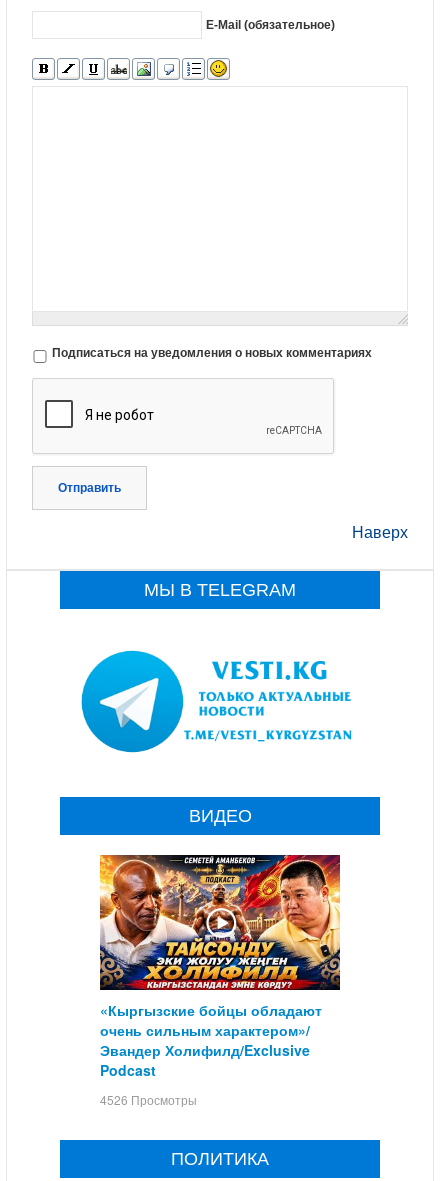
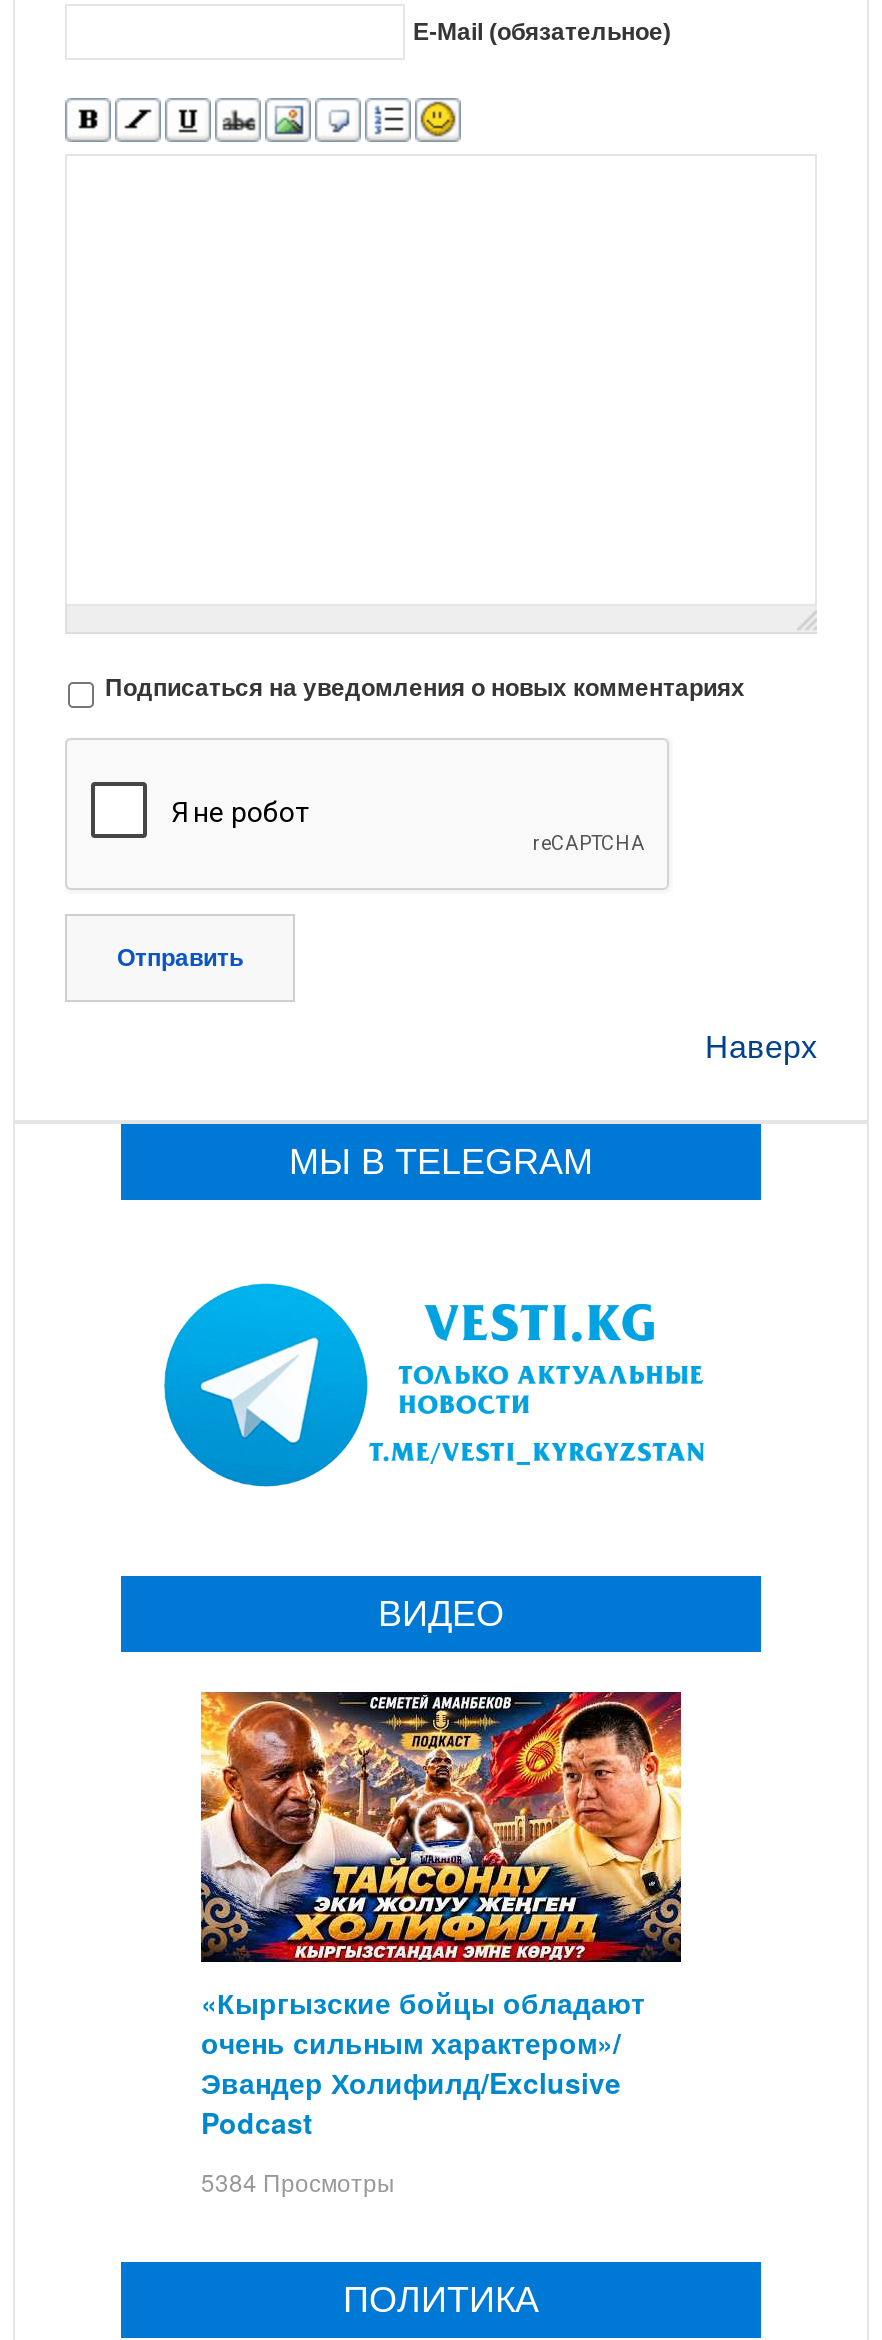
- 4526 Просмотры
+ 5384 Просмотры
